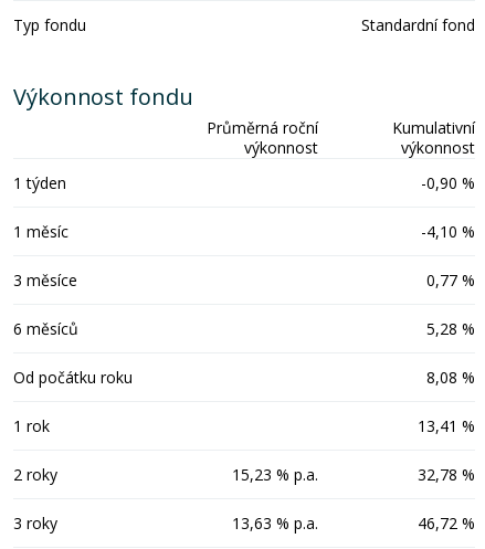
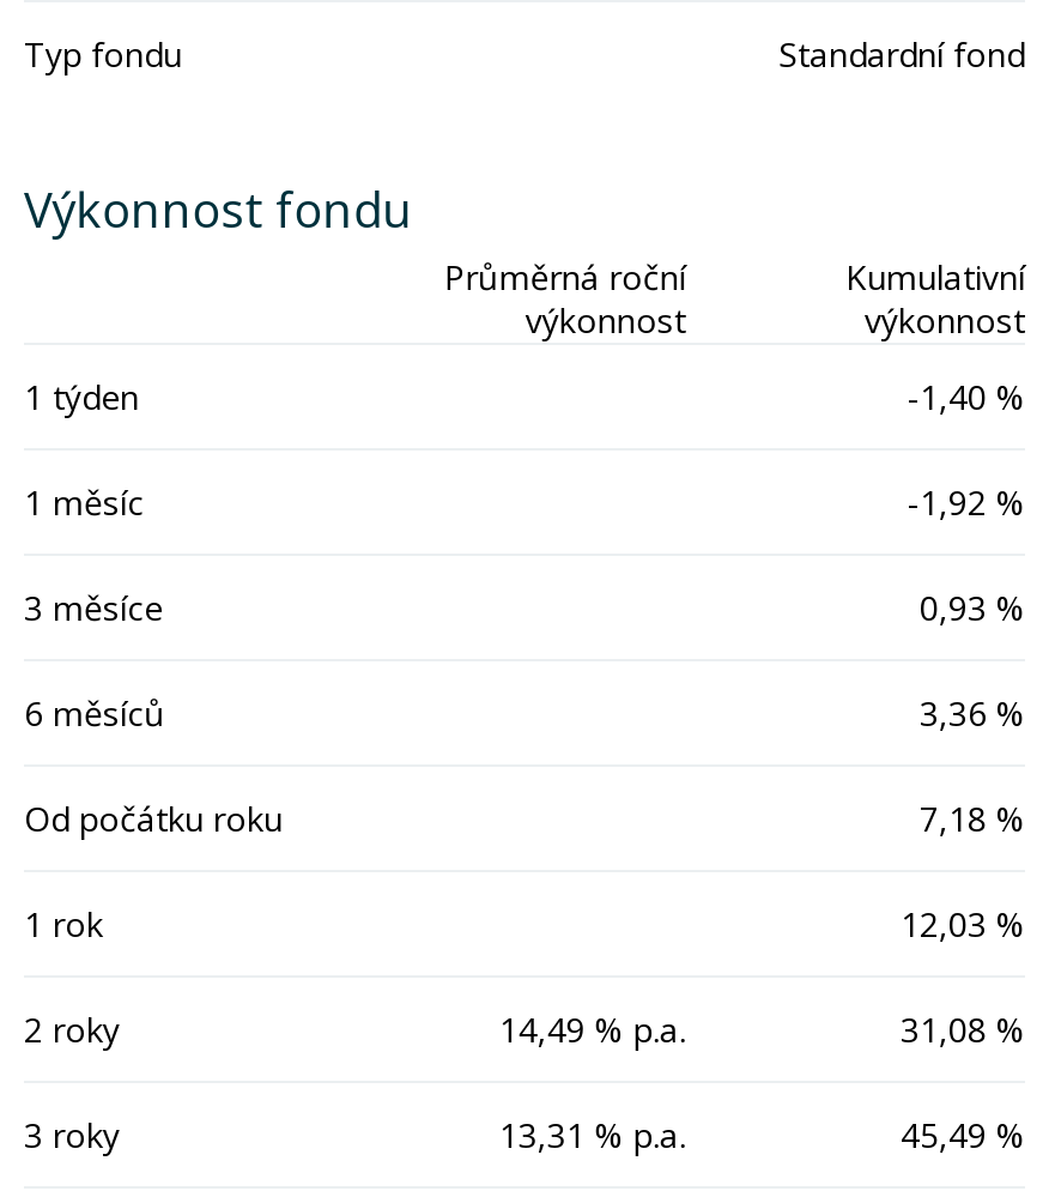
- -0,90 %
+ -1,40 %

- -4,10 %
+ -1,92 %

- 0,77 %
+ 0,93 %

- 5,28 %
+ 3,36 %

- 8,08 %
+ 7,18 %

- 13,41 %
+ 12,03 %

- 15,23 % p.a.
+ 14,49 % p.a.

- 32,78 %
+ 31,08 %

- 13,63 % p.a.
+ 13,31 % p.a.

- 46,72 %
+ 45,49 %
